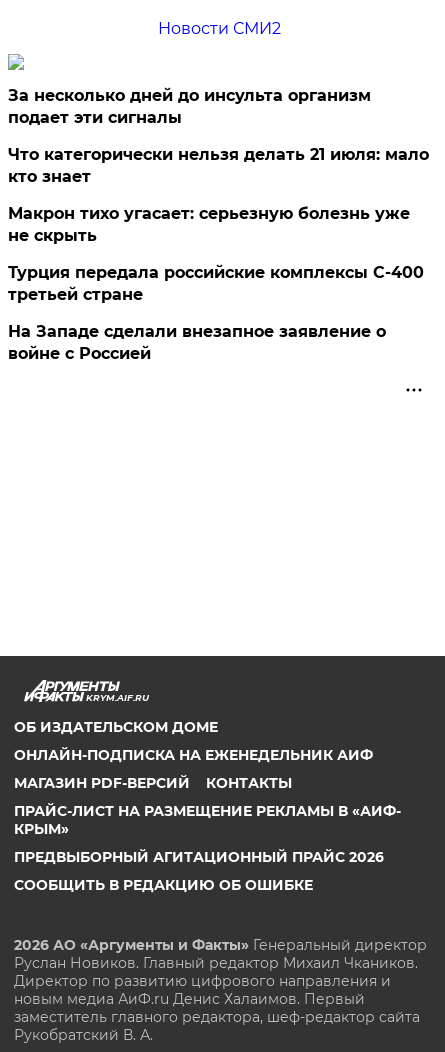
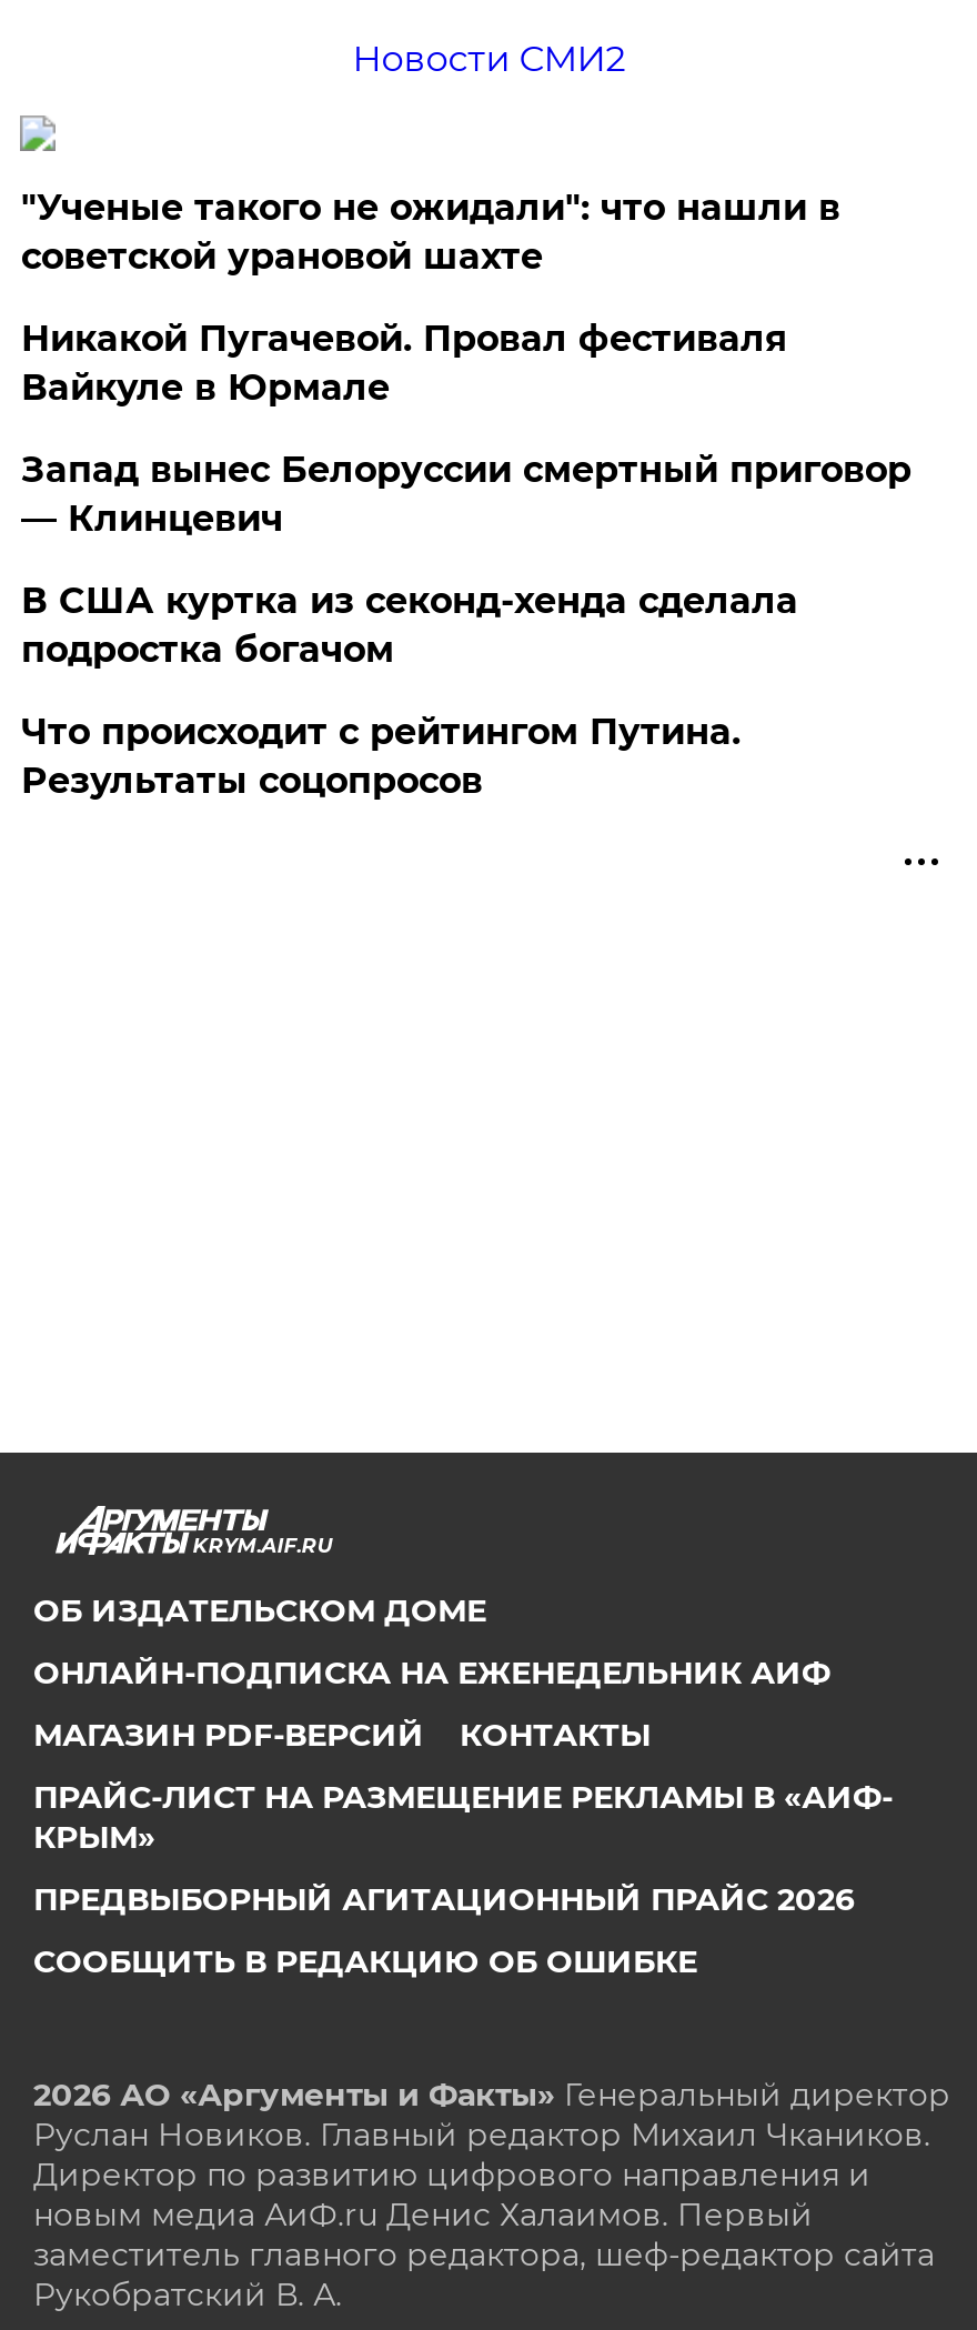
- За несколько дней до инсульта организм
- подает эти сигналы
+ "Ученые такого не ожидали": что нашли в
+ советской урановой шахте

- Что категорически нельзя делать 21 июля: мало
- кто знает
+ Никакой Пугачевой. Провал фестиваля
+ Вайкуле в Юрмале

- Макрон тихо угасает: серьезную болезнь уже
- не скрыть
+ Запад вынес Белоруссии смертный приговор
+ — Клинцевич

- Турция передала российские комплексы С-400
- третьей стране
+ В США куртка из секонд-хенда сделала
+ подростка богачом

- На Западе сделали внезапное заявление о
- войне с Россией
+ Что происходит с рейтингом Путина.
+ Результаты соцопросов
